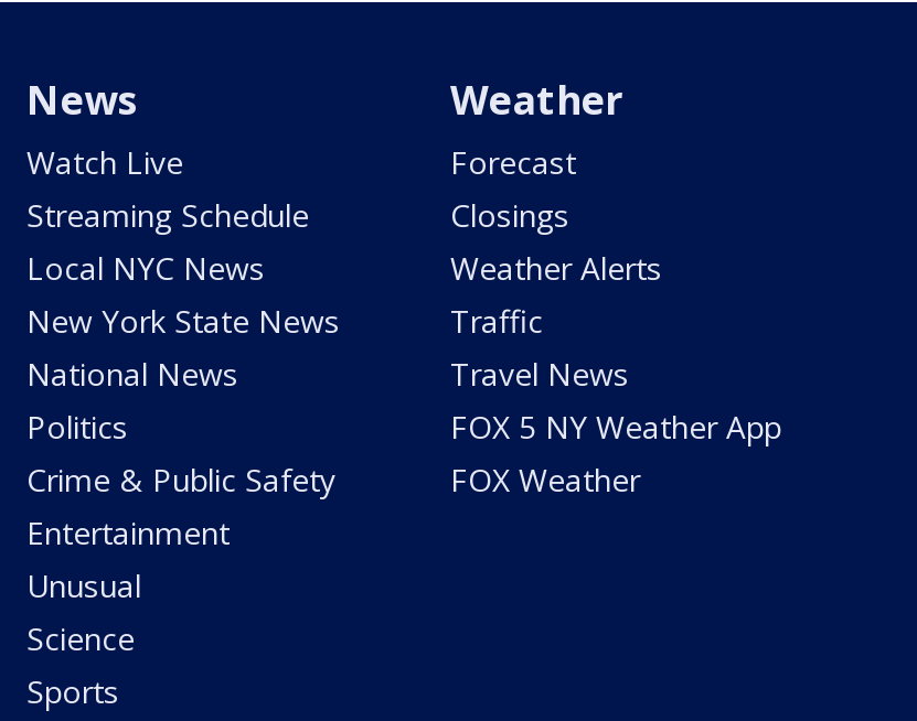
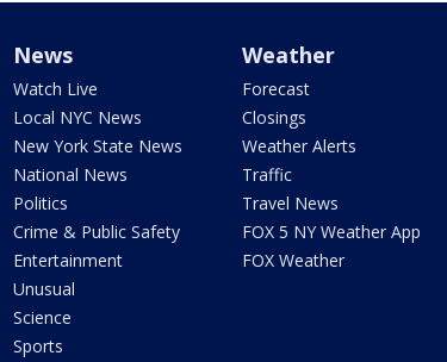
- Streaming Schedule
